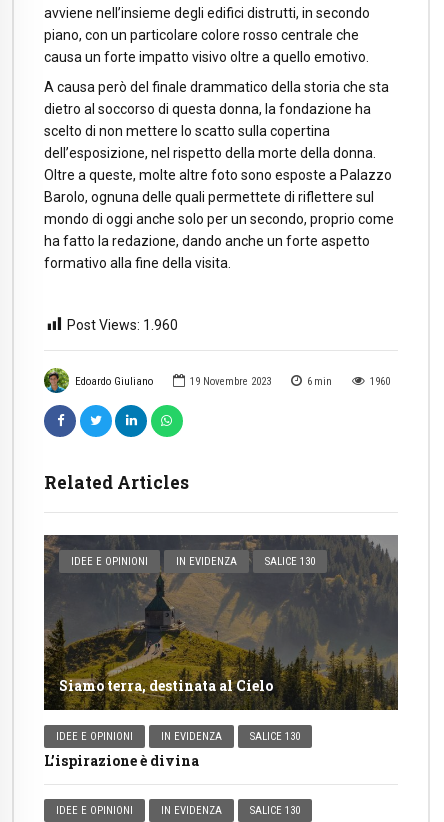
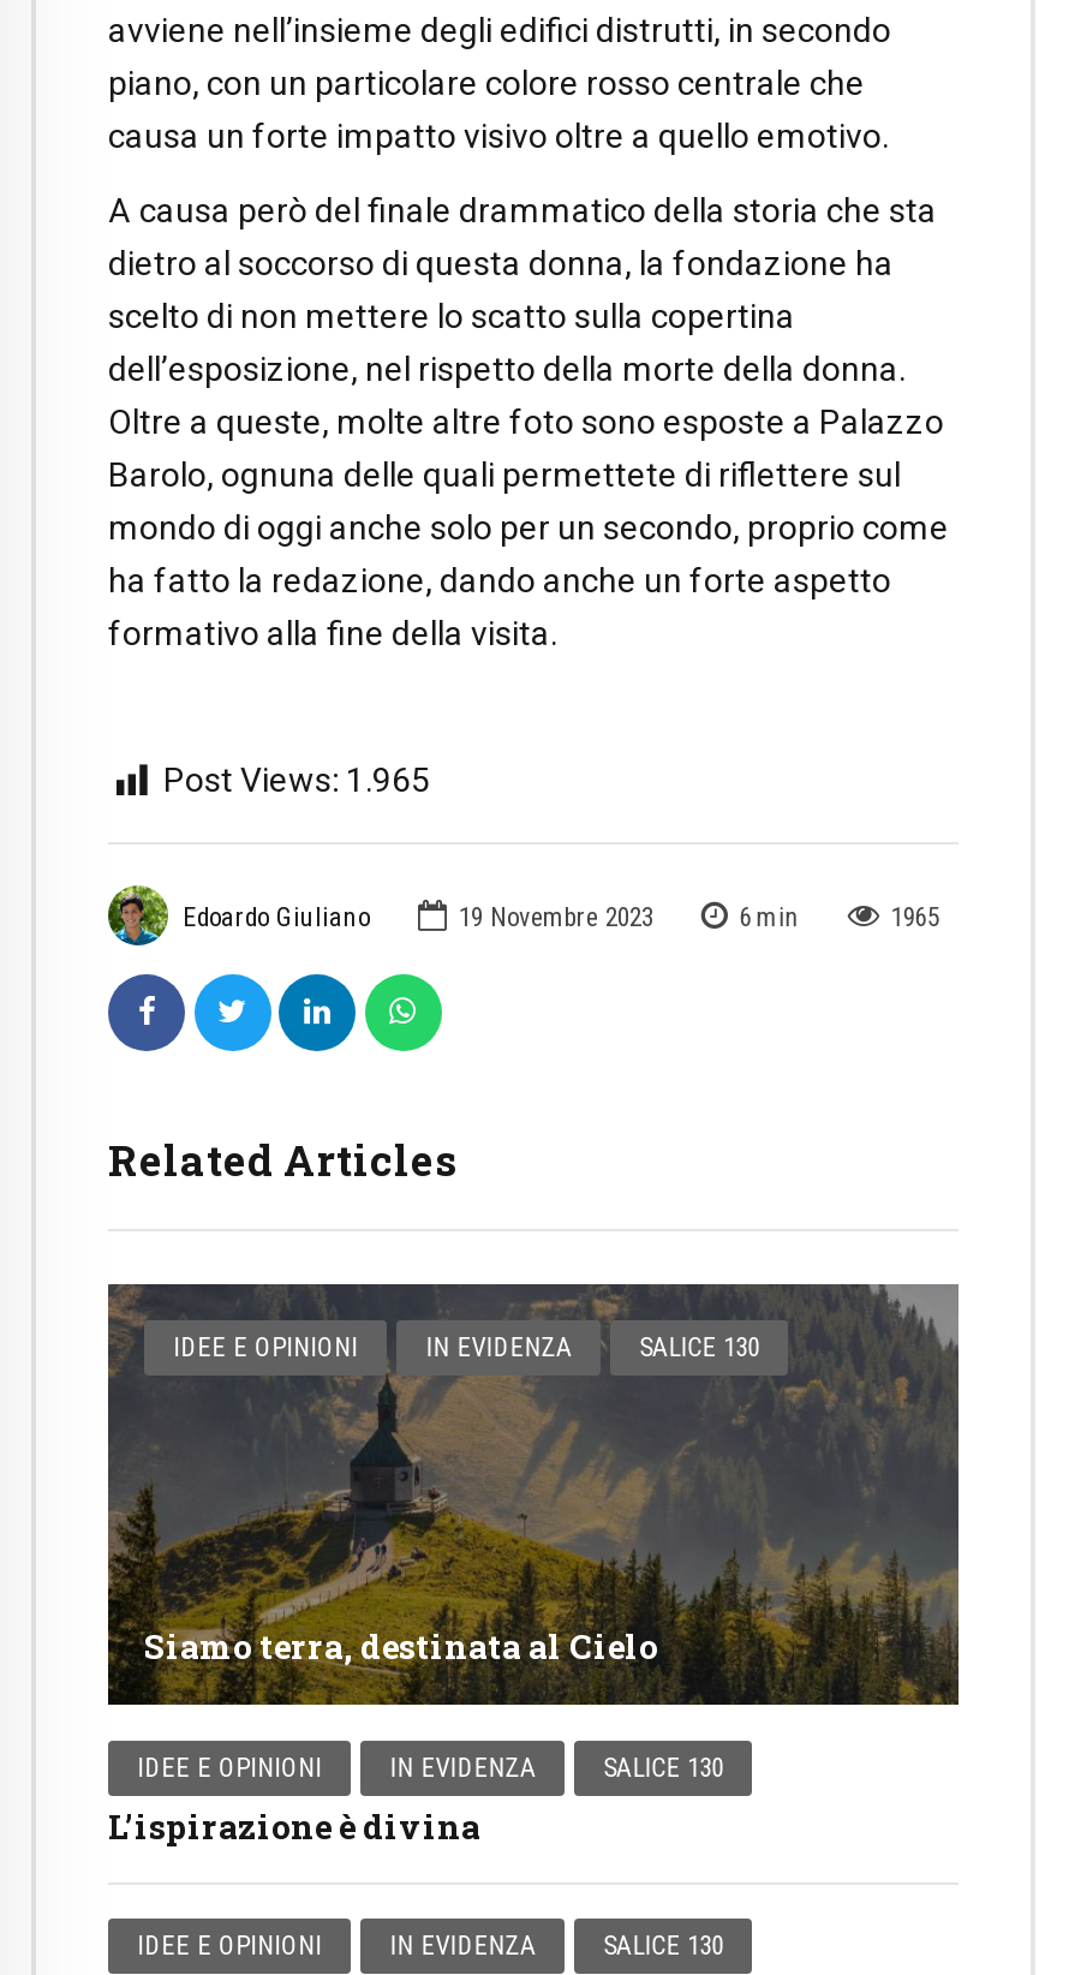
- Post Views: 1.960
+ Post Views: 1.965

- 1960
+ 1965
